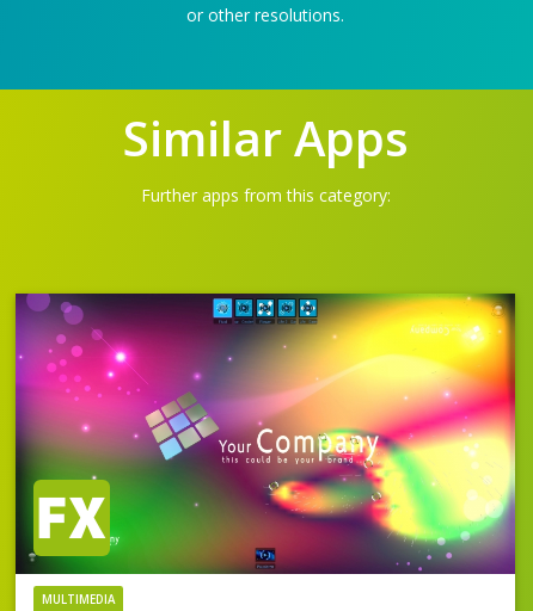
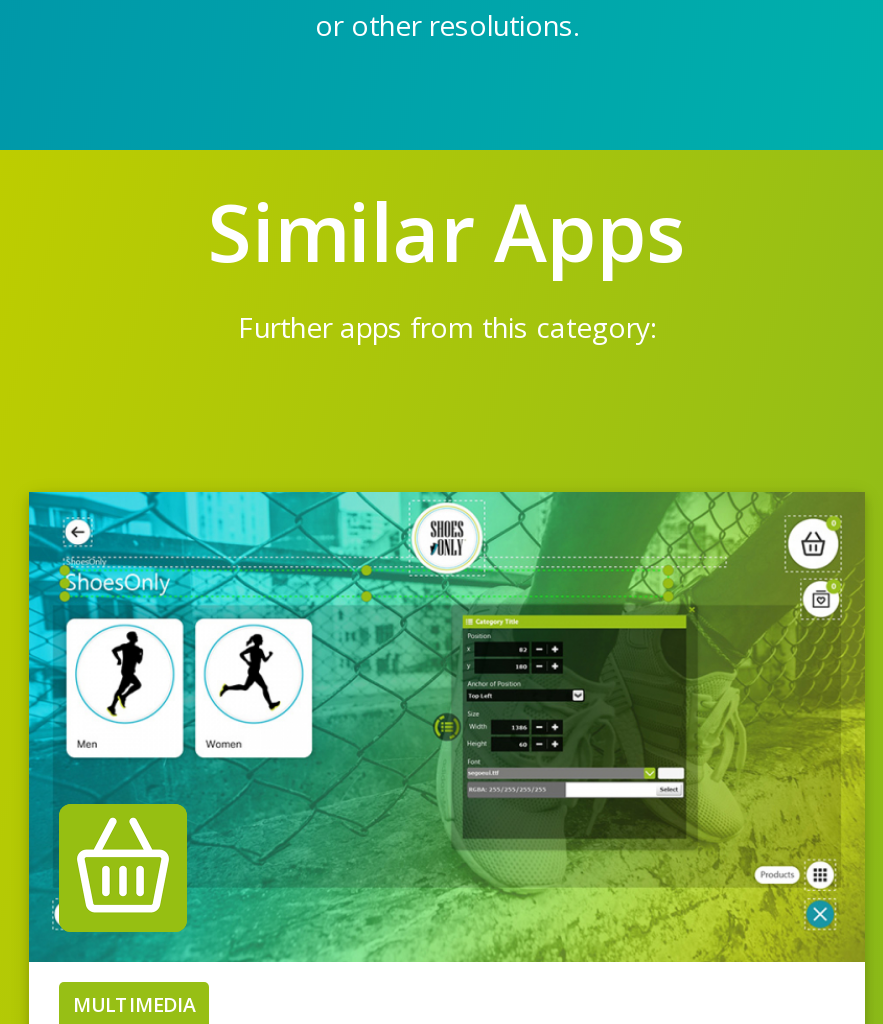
- [image]
+ [image]
